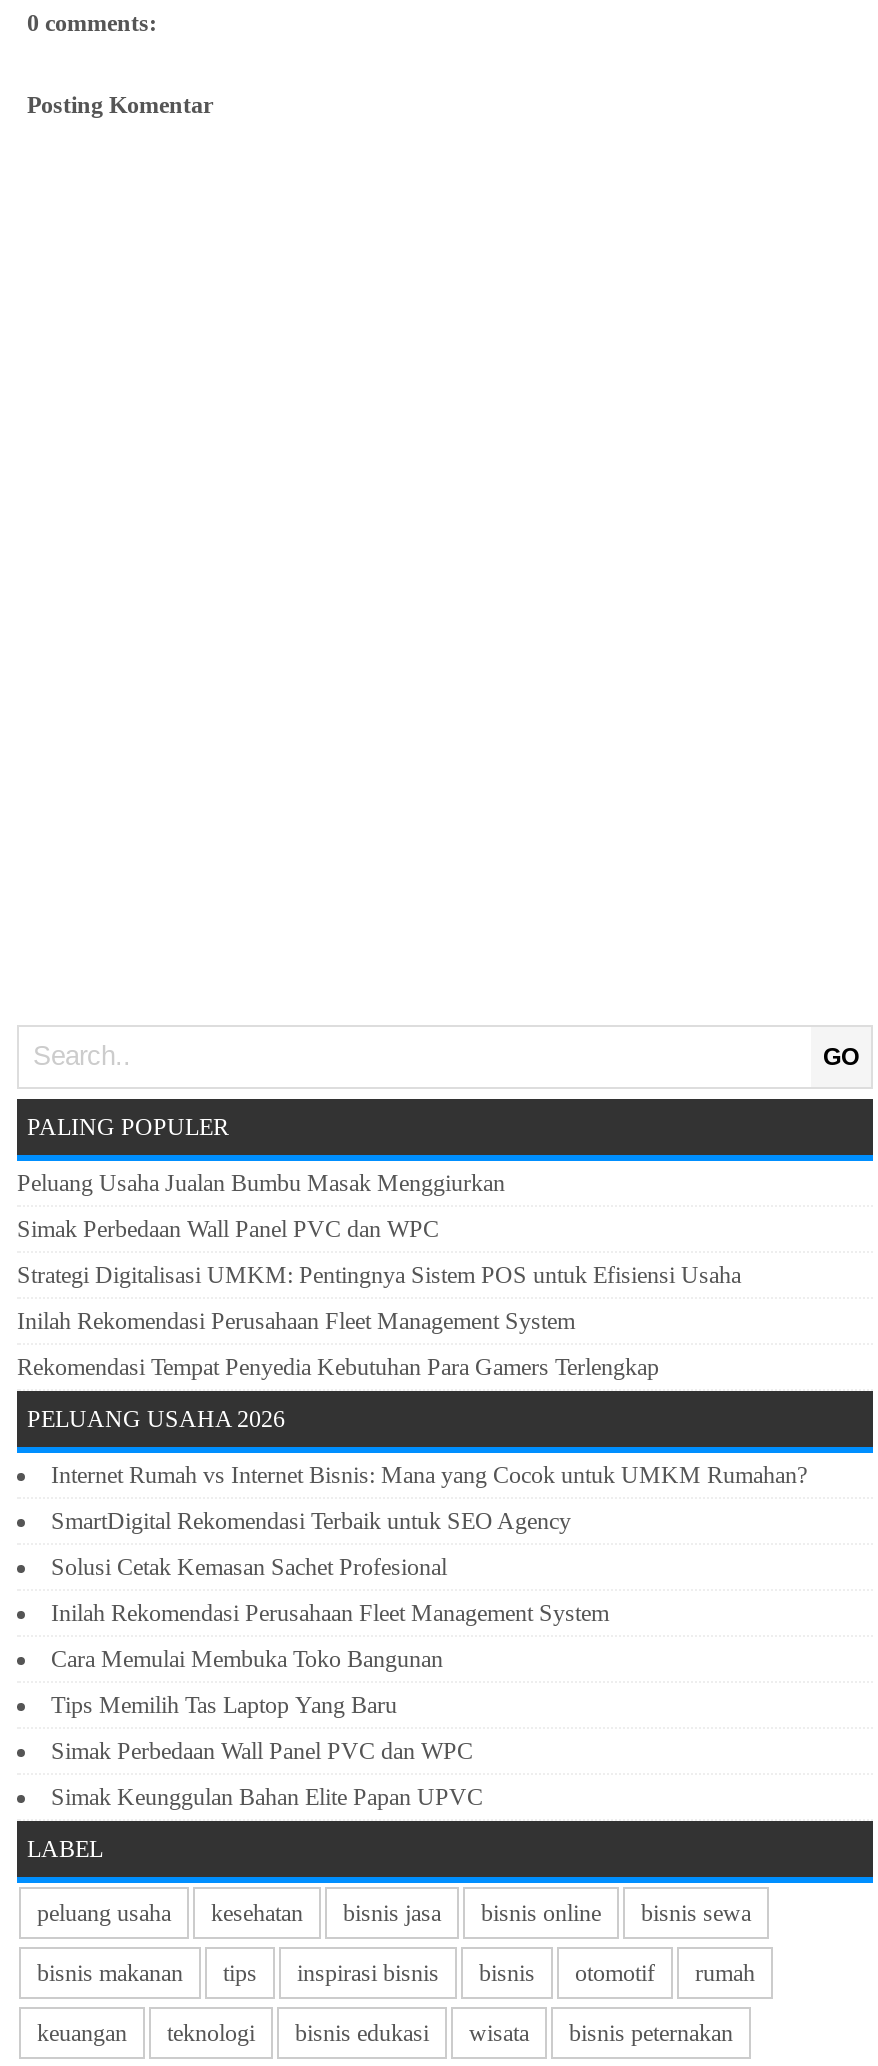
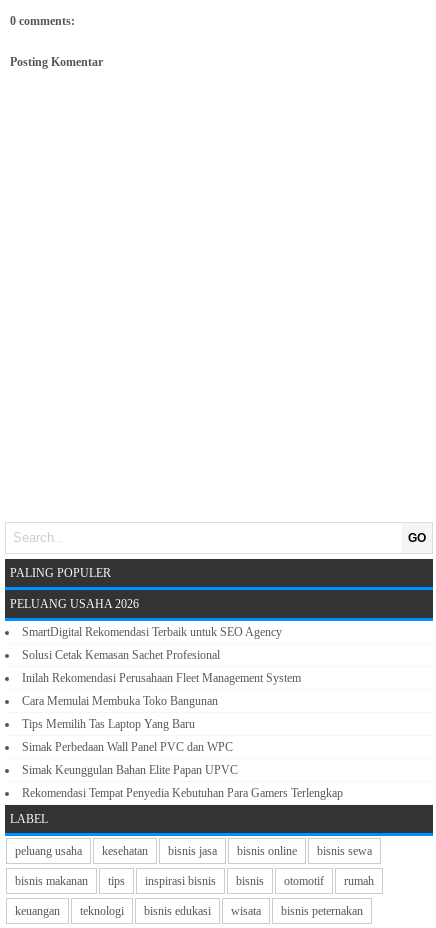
- Peluang Usaha Jualan Bumbu Masak Menggiurkan
- Simak Perbedaan Wall Panel PVC dan WPC
- Strategi Digitalisasi UMKM: Pentingnya Sistem POS untuk Efisiensi Usaha
- Inilah Rekomendasi Perusahaan Fleet Management System

moved down: Rekomendasi Tempat Penyedia Kebutuhan Para Gamers Terlengkap

- Internet Rumah vs Internet Bisnis: Mana yang Cocok untuk UMKM Rumahan?

moved up: SmartDigital Rekomendasi Terbaik untuk SEO Agency | Solusi Cetak Kemasan Sachet Profesional | Inilah Rekomendasi Perusahaan Fleet Management System | Cara Memulai Membuka Toko Bangunan | Tips Memilih Tas Laptop Yang Baru | Simak Perbedaan Wall Panel PVC dan WPC | Simak Keunggulan Bahan Elite Papan UPVC
